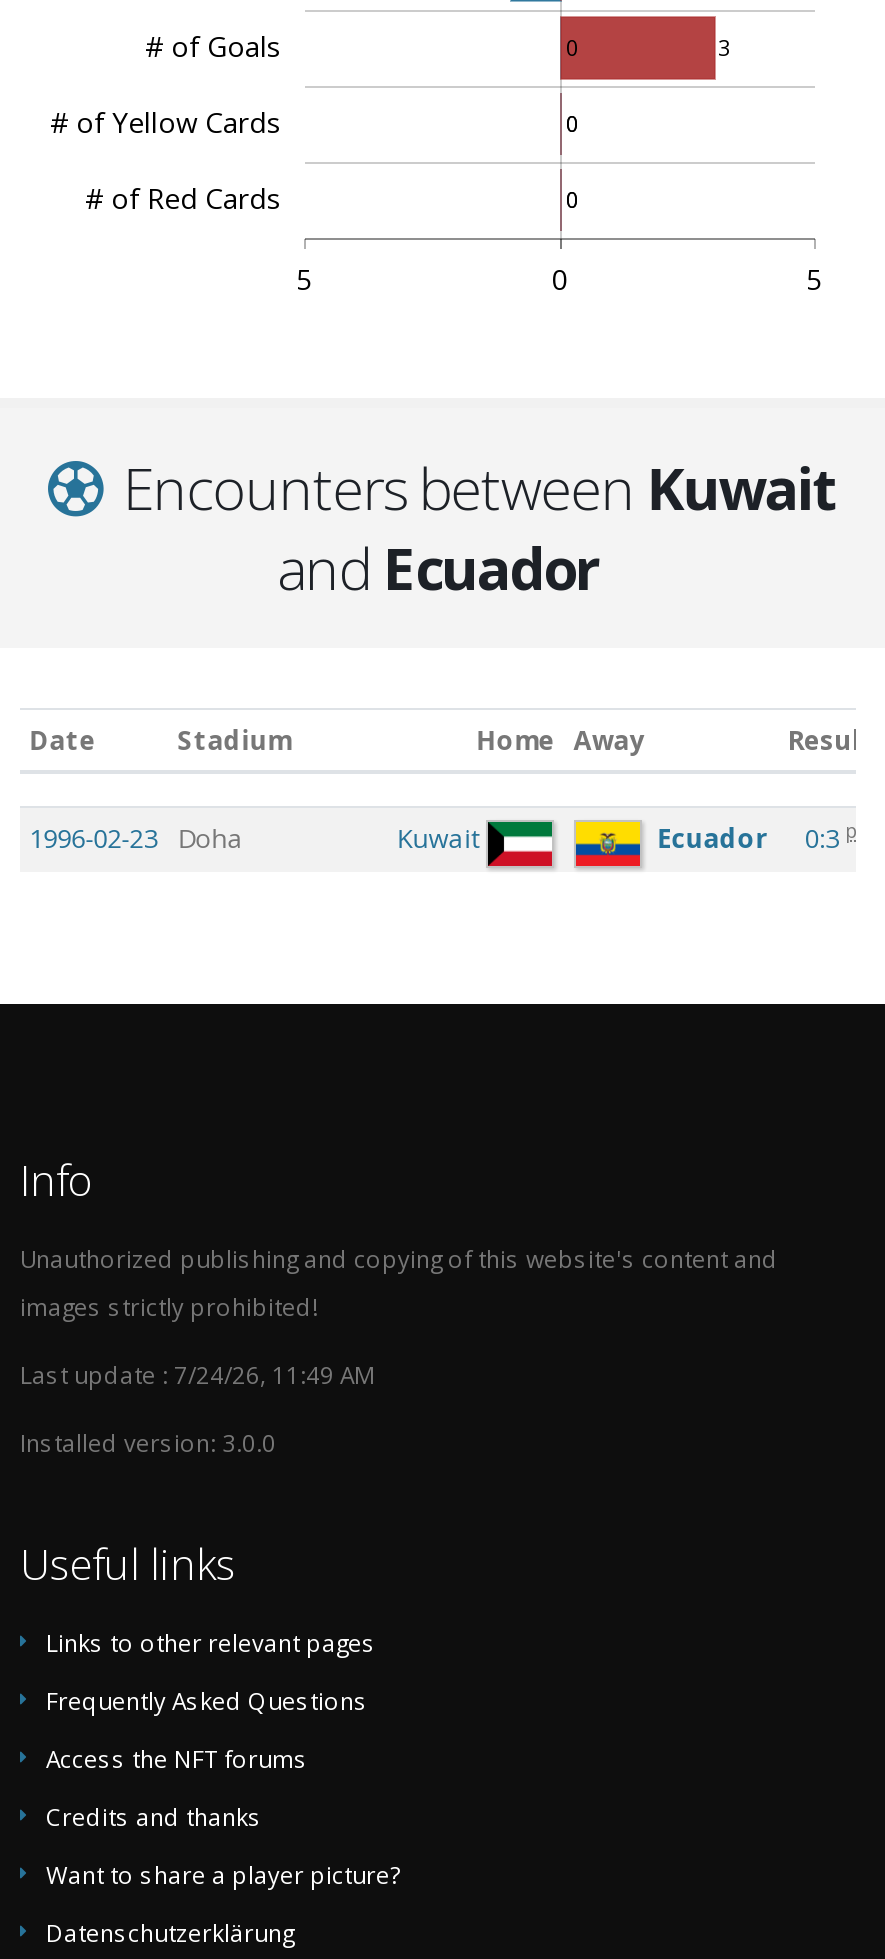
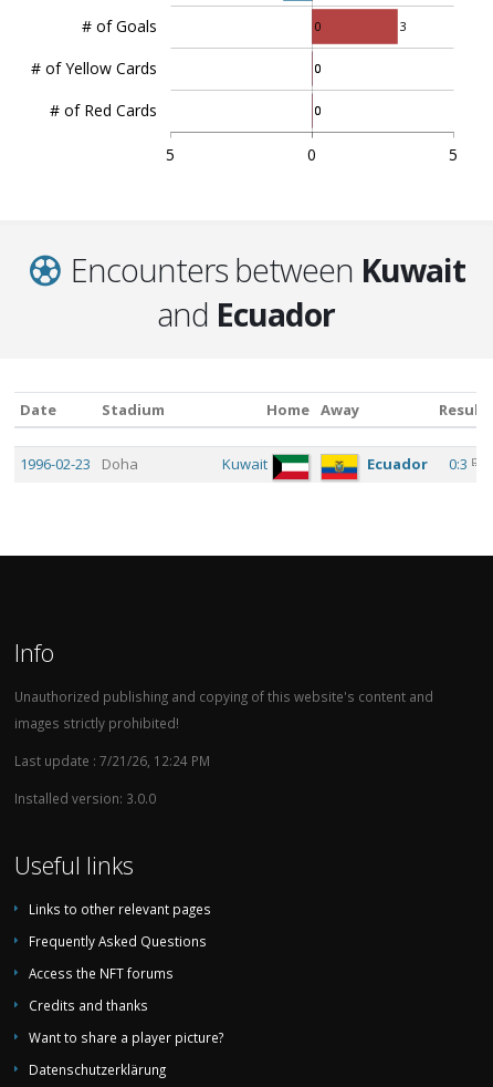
- Last update : 7/24/26, 11:49 AM
+ Last update : 7/21/26, 12:24 PM
